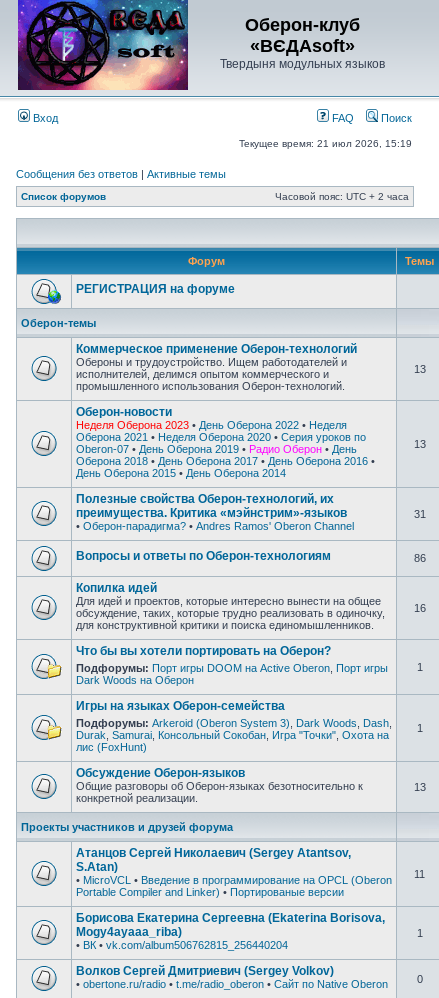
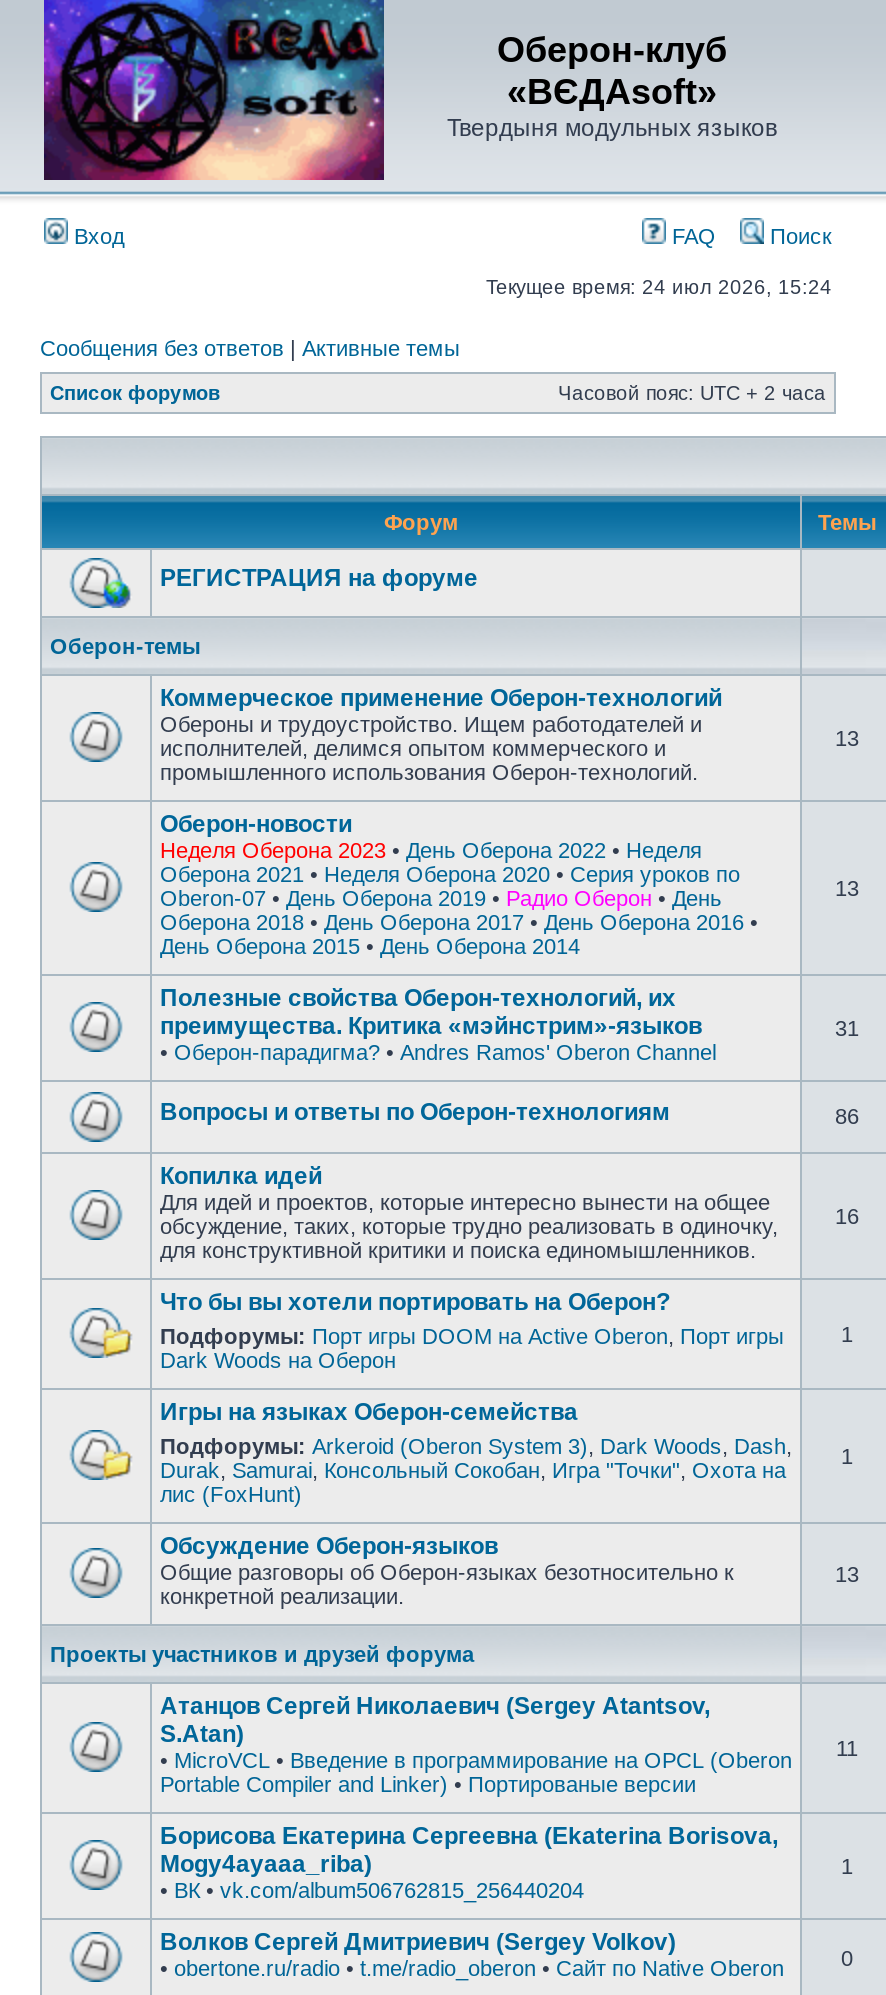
- Текущее время: 21 июл 2026, 15:19
+ Текущее время: 24 июл 2026, 15:24
